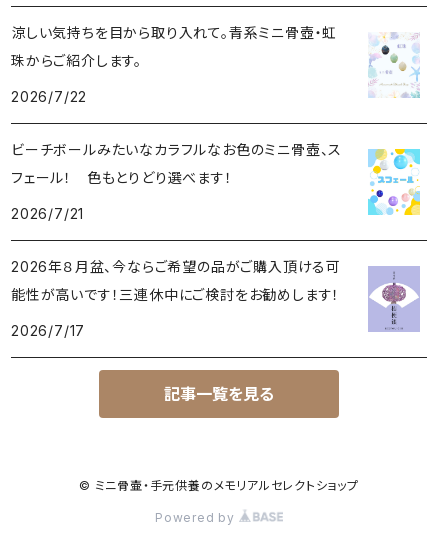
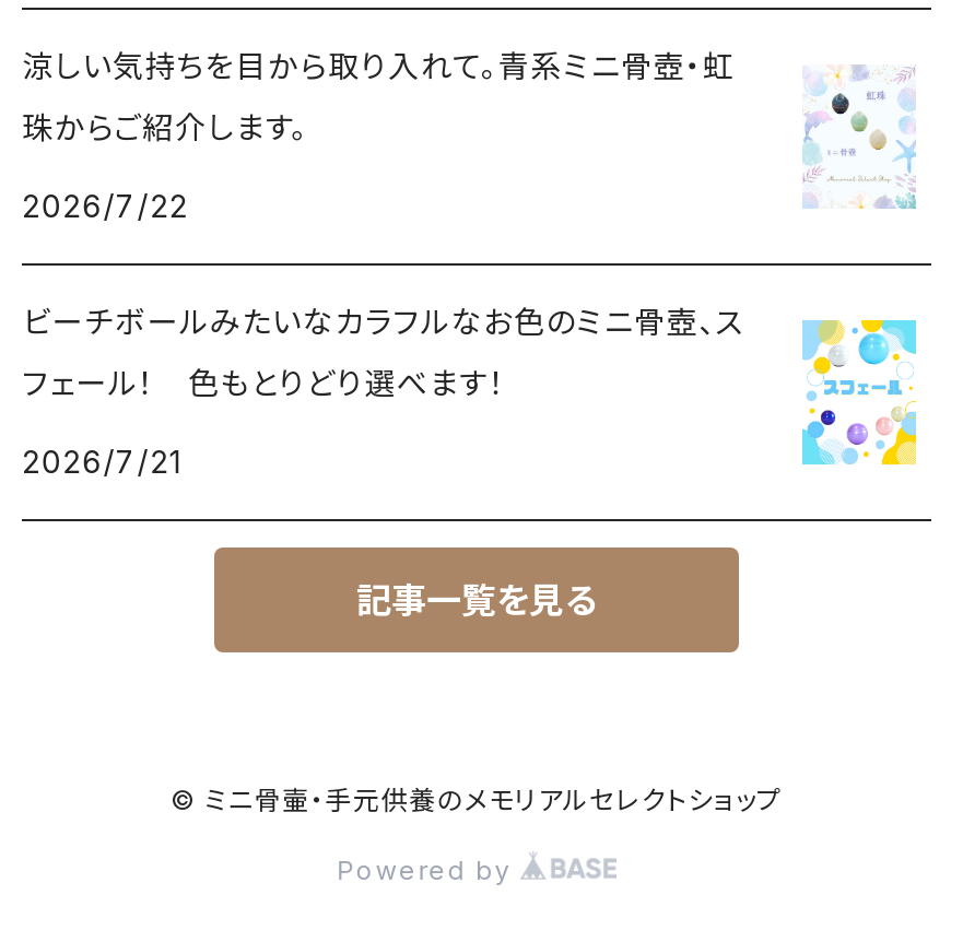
- [image]
- 2026年８月盆、今ならご希望の品がご購入頂ける可
- 能性が高いです！三連休中にご検討をお勧めします！
- 2026/7/17
